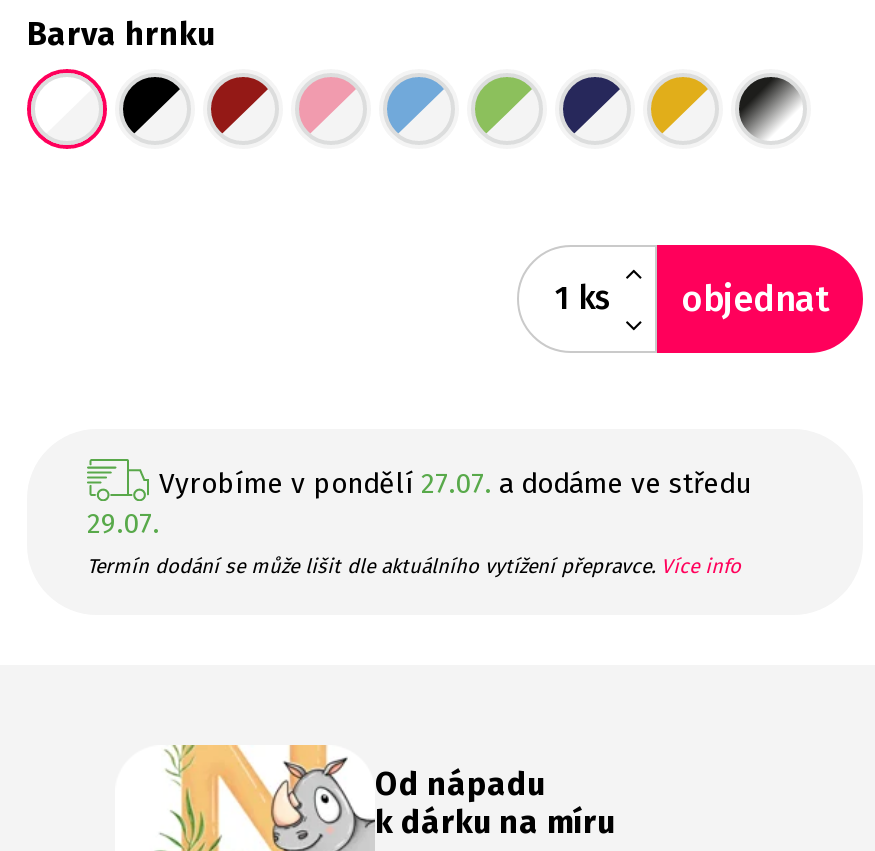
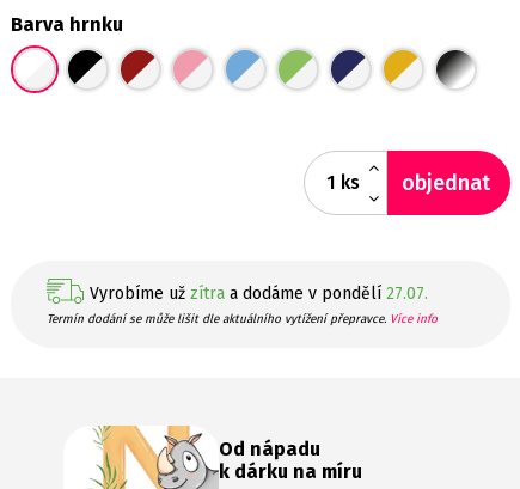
- Vyrobíme v pondělí 27.07. a dodáme ve středu
- 29.07.
+ Vyrobíme už zítra a dodáme v pondělí 27.07.
